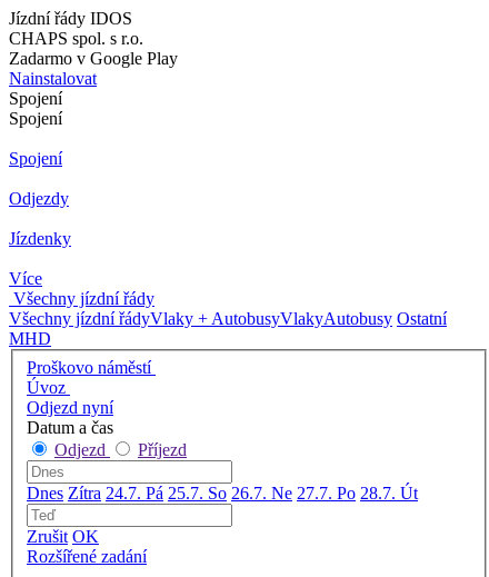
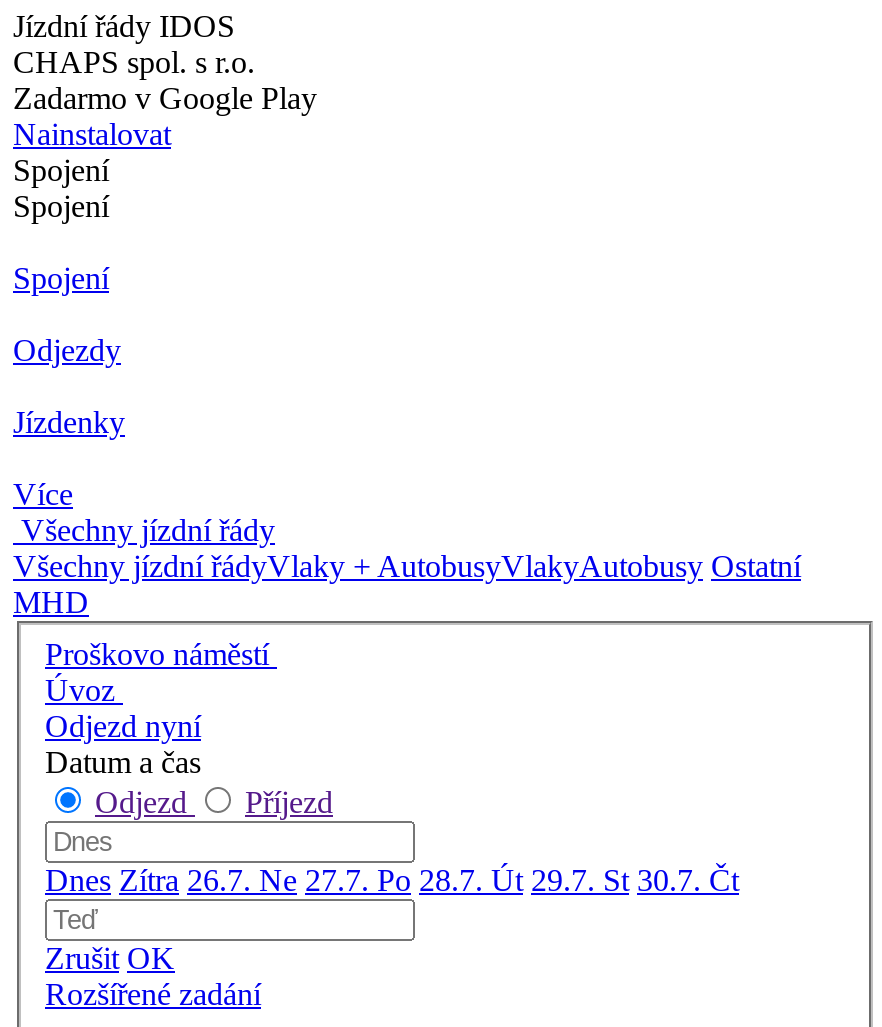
- Dnes Zítra 24.7. Pá 25.7. So 26.7. Ne 27.7. Po 28.7. Út
+ Dnes Zítra 26.7. Ne 27.7. Po 28.7. Út 29.7. St 30.7. Čt
